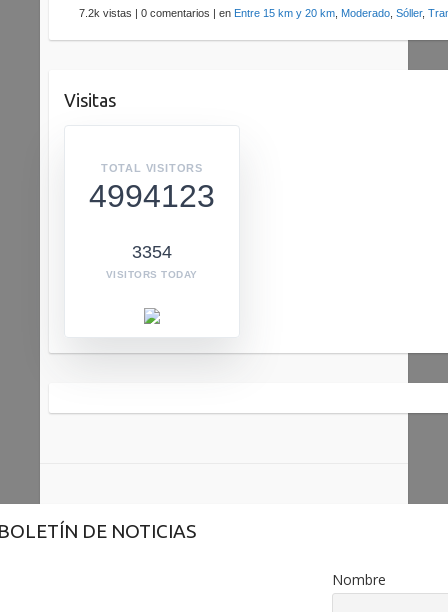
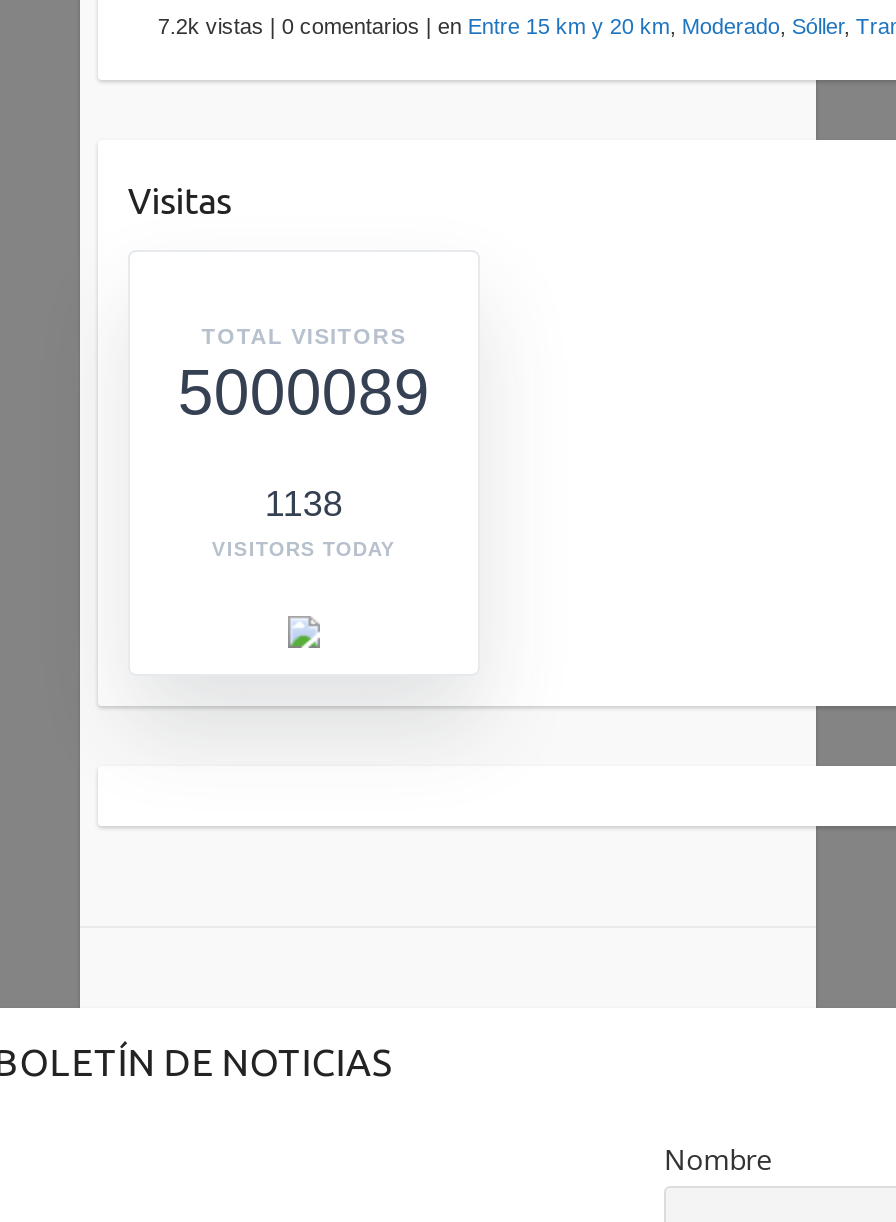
- 4994123
+ 5000089

- 3354
+ 1138
